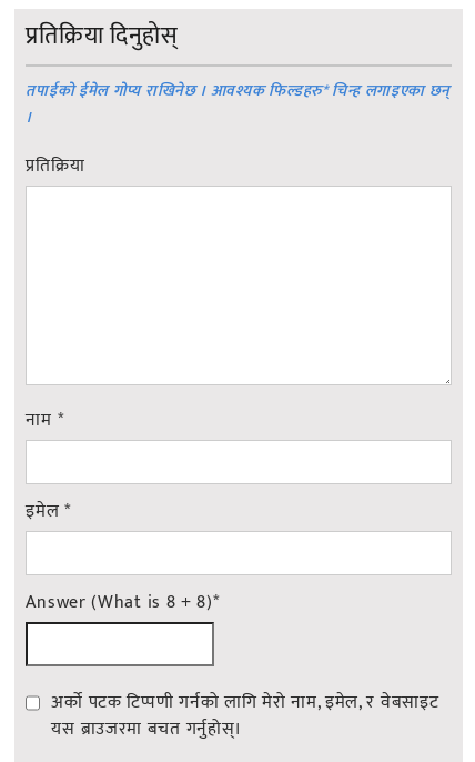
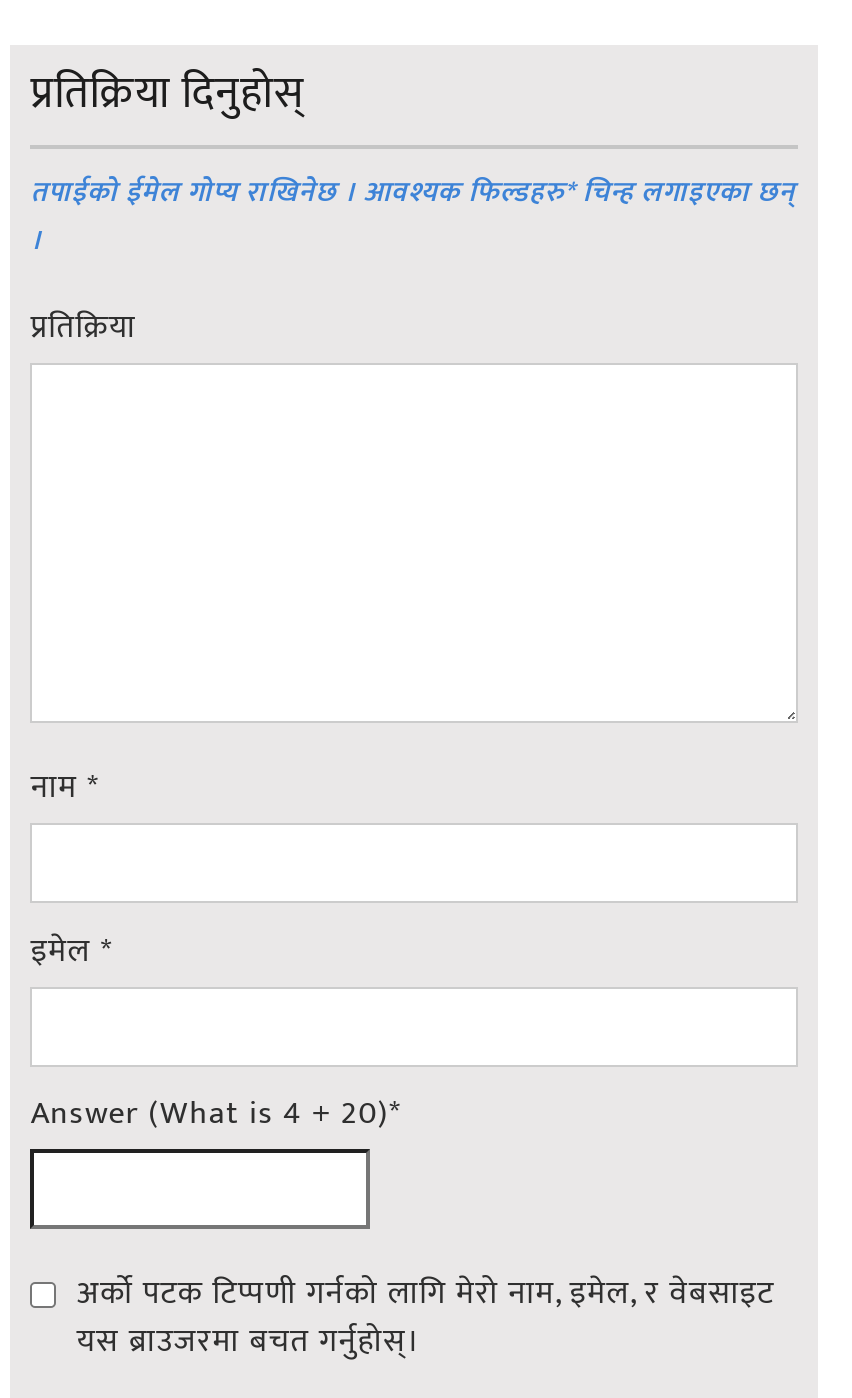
- Answer (What is 8 + 8)*
+ Answer (What is 4 + 20)*
